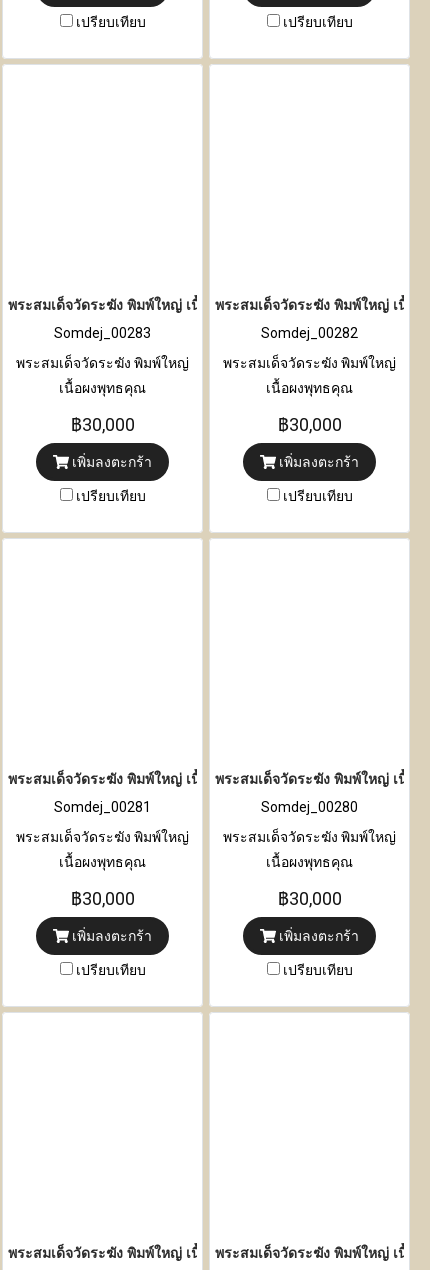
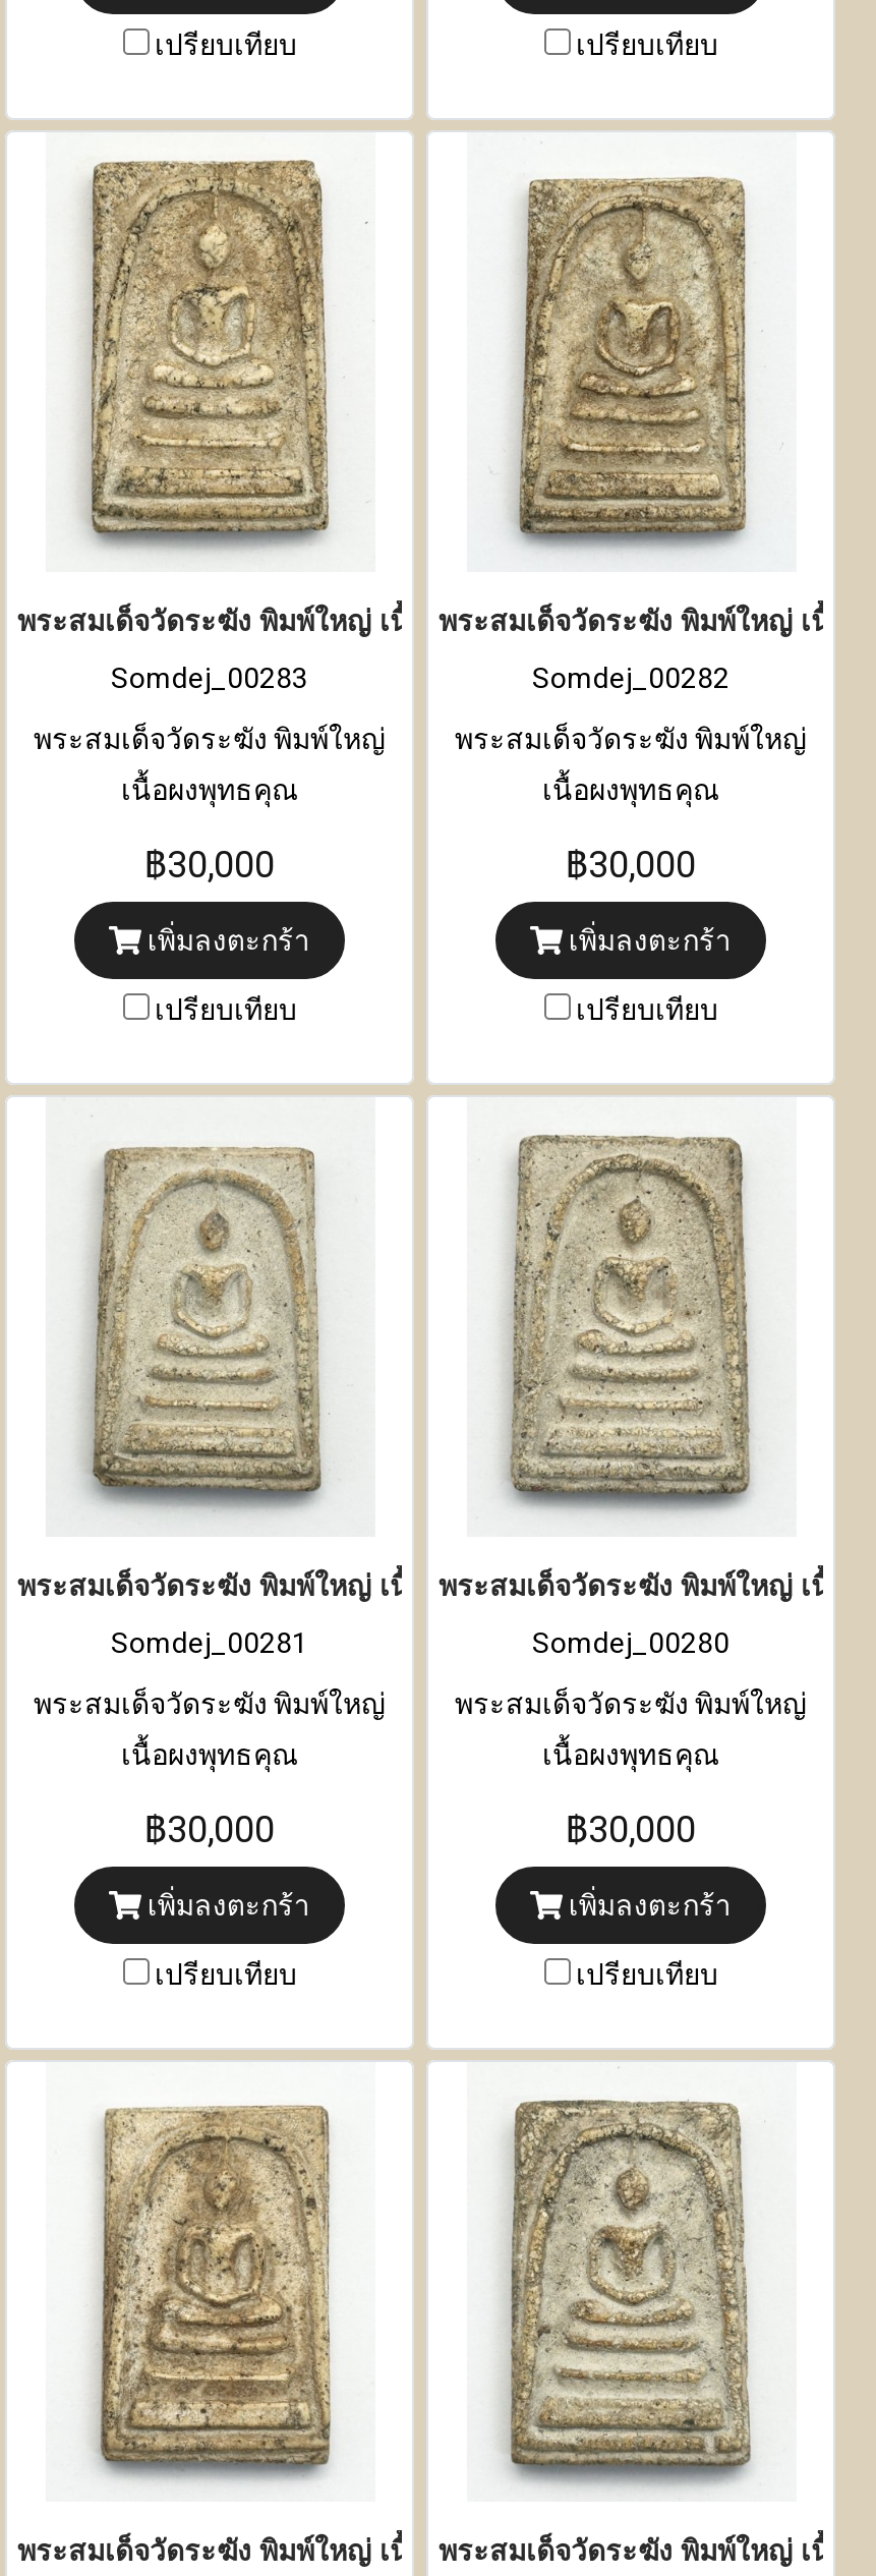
+ [image]

+ [image]

+ [image]

+ [image]

+ [image]

+ [image]
